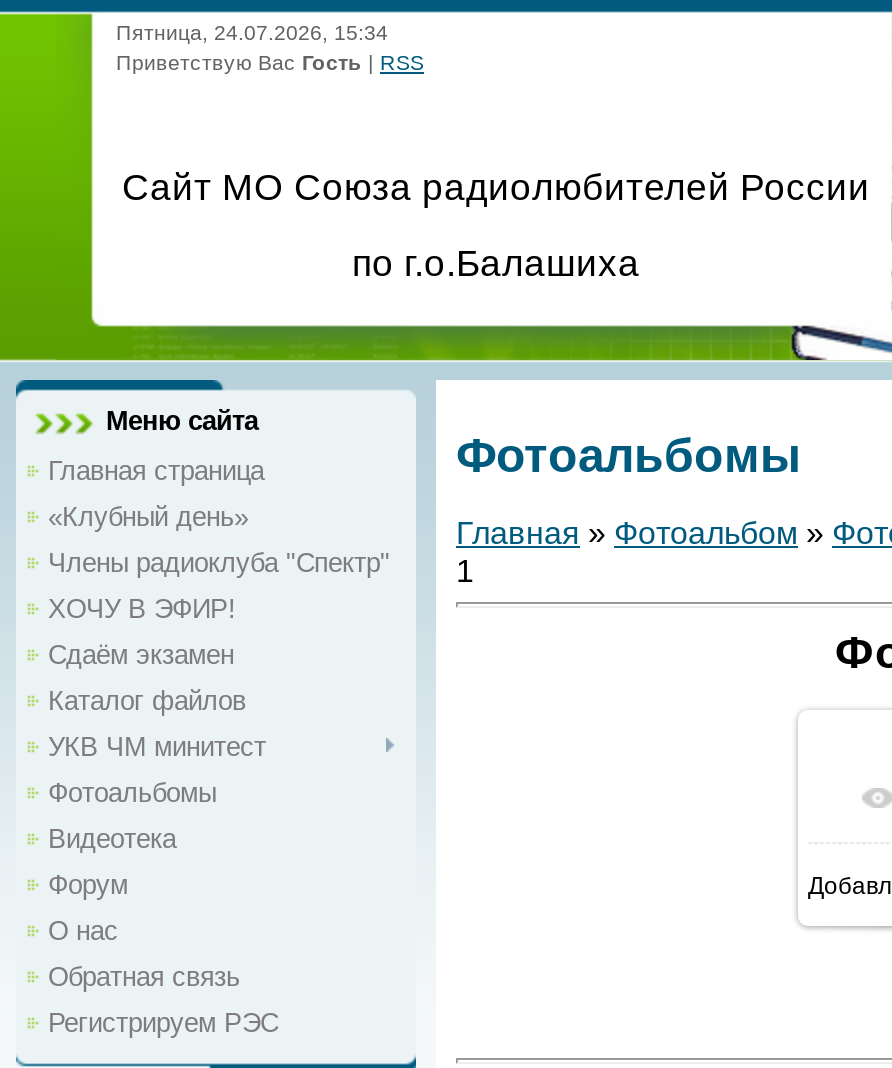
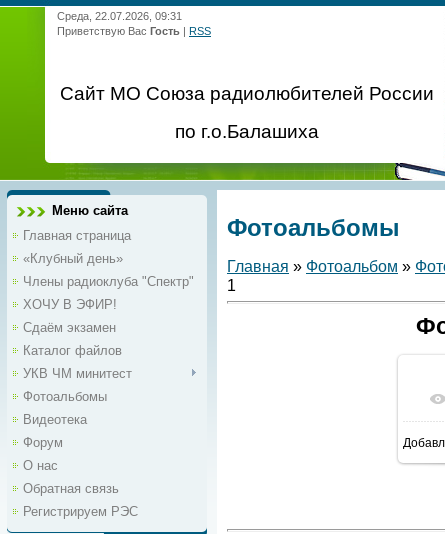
- Пятница, 24.07.2026, 15:34
+ Среда, 22.07.2026, 09:31
